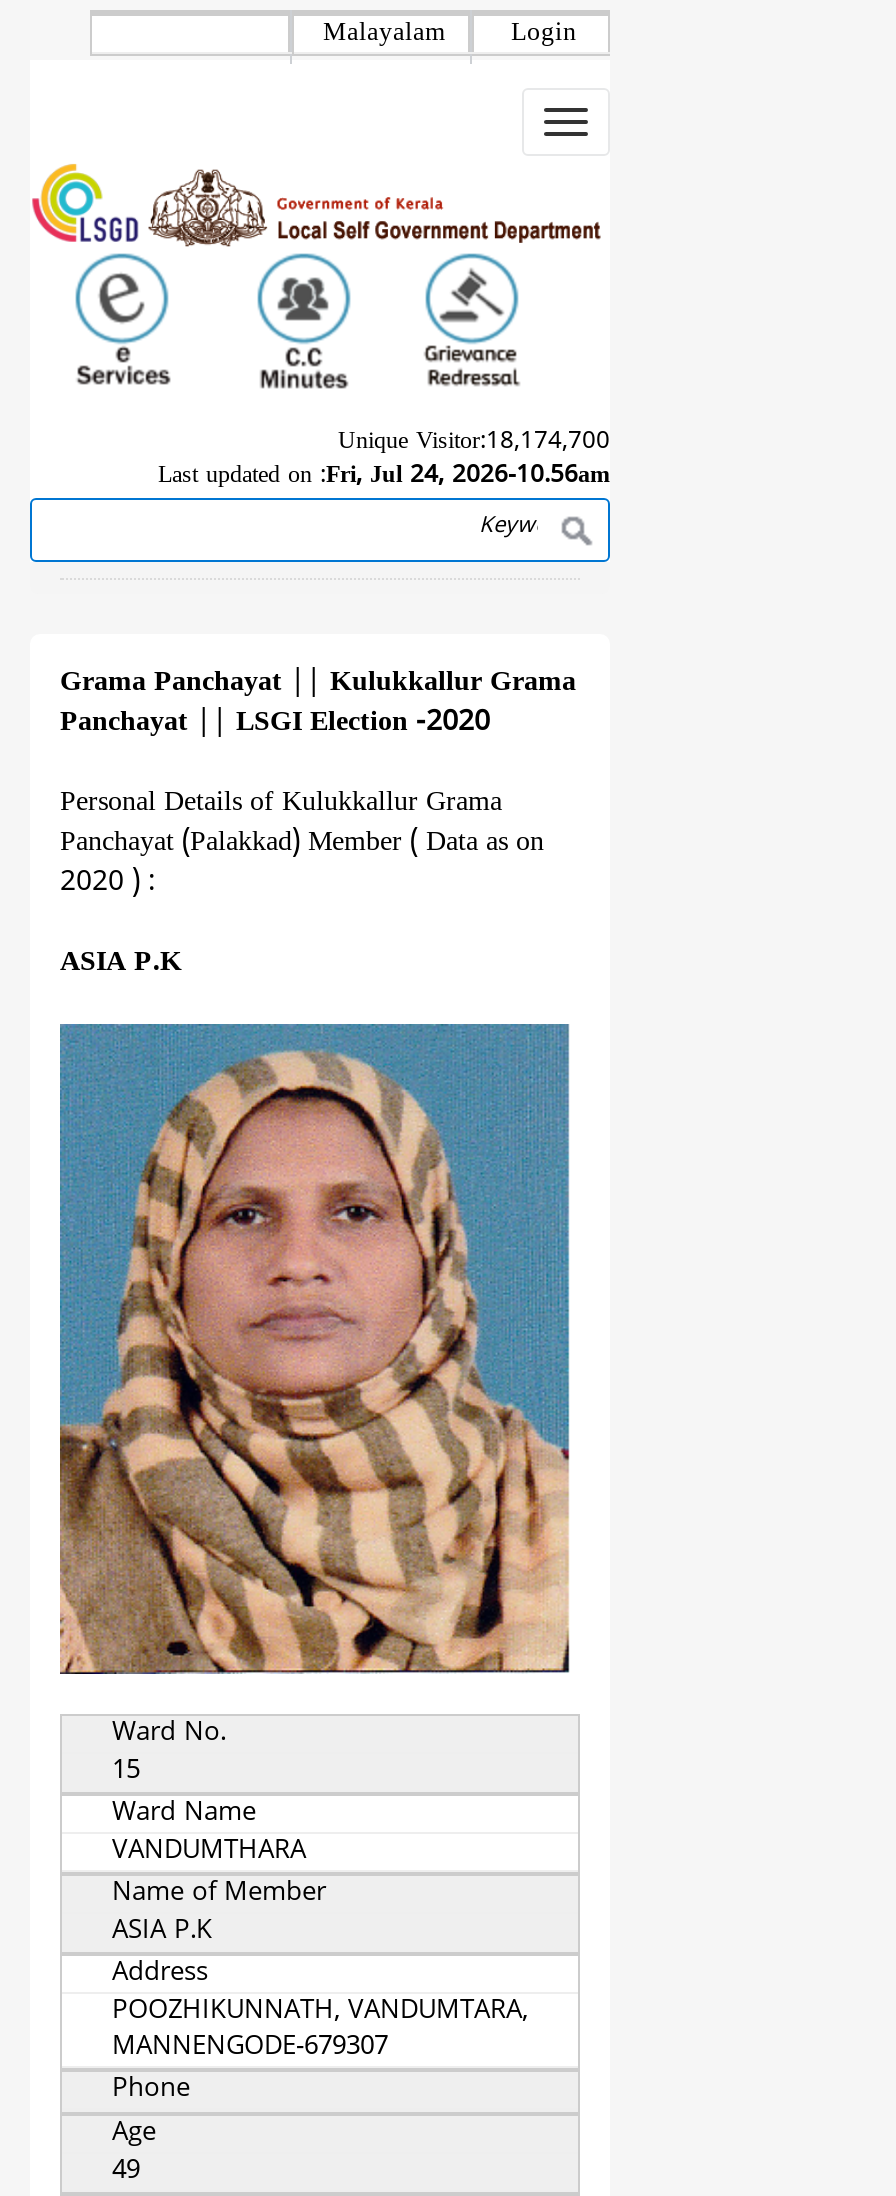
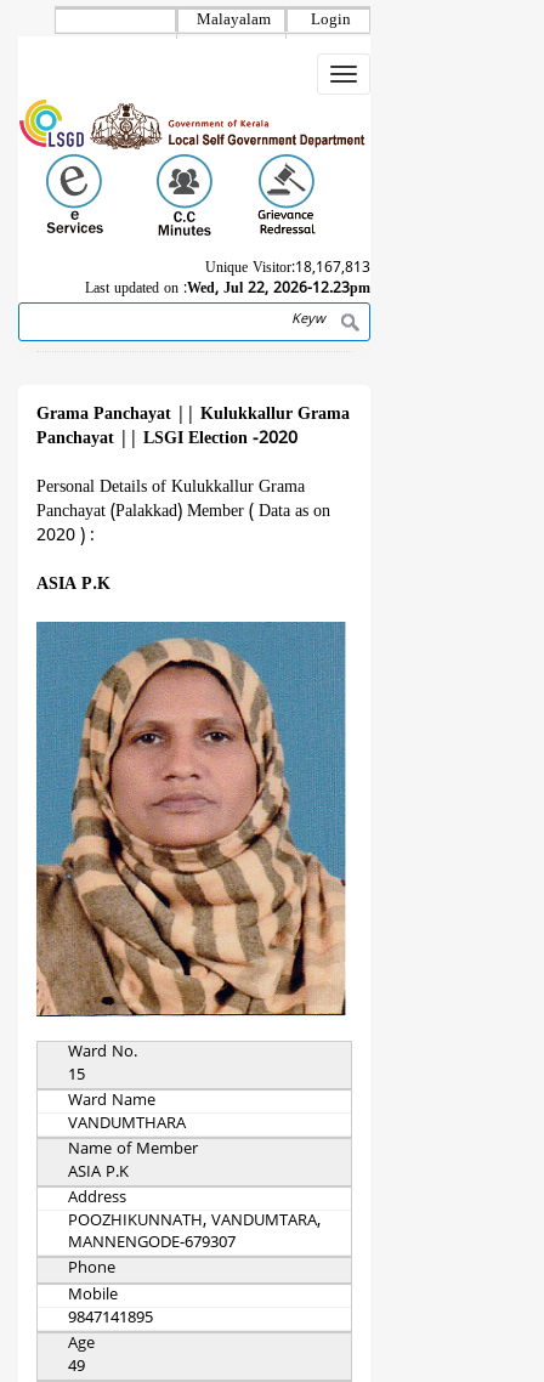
- Unique Visitor:18,174,700
+ Unique Visitor:18,167,813

- Last updated on : Fri, Jul 24, 2026-10.56am
+ Last updated on : Wed, Jul 22, 2026-12.23pm

+ Mobile
+ 9847141895
